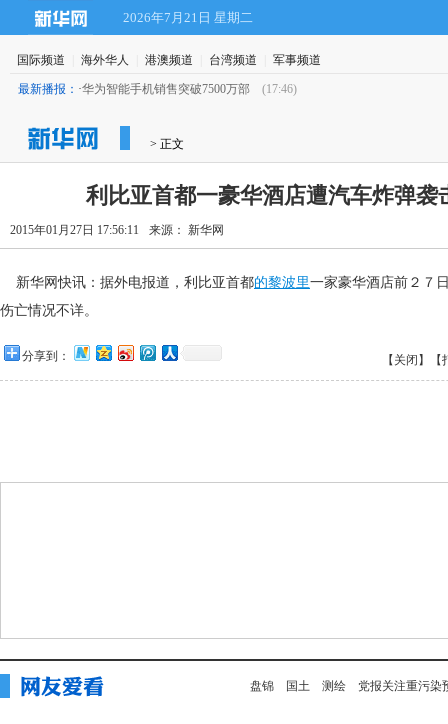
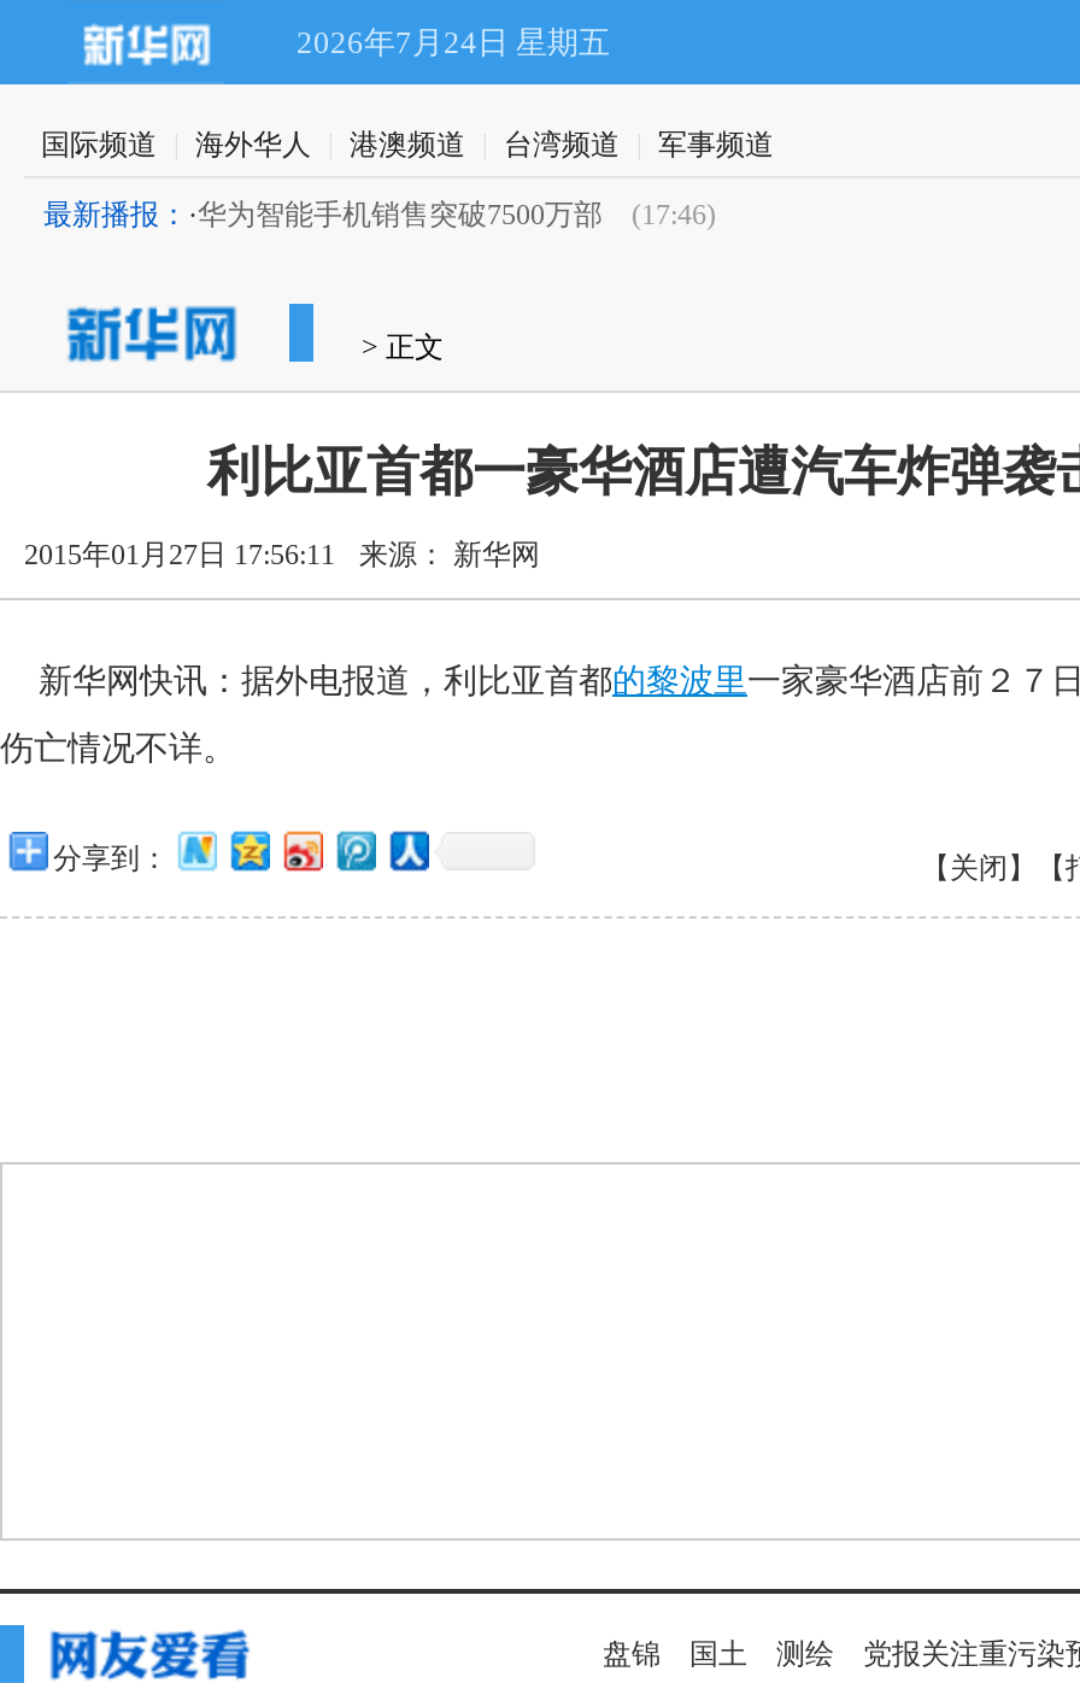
- 2026年7月21日 星期二
+ 2026年7月24日 星期五
